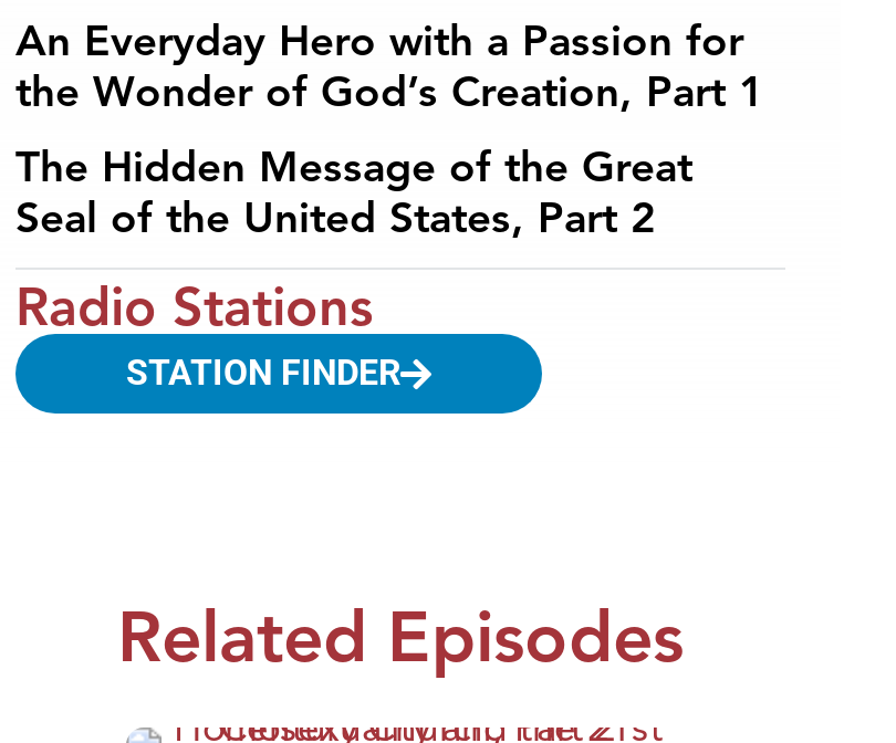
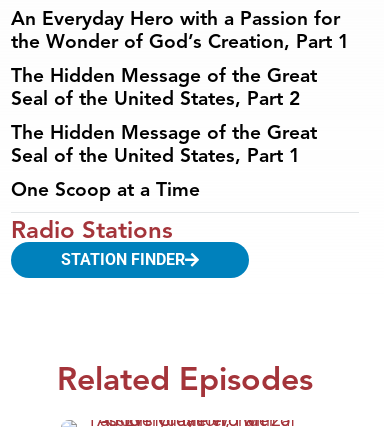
+ The Hidden Message of the Great
+ Seal of the United States, Part 1
+ One Scoop at a Time
